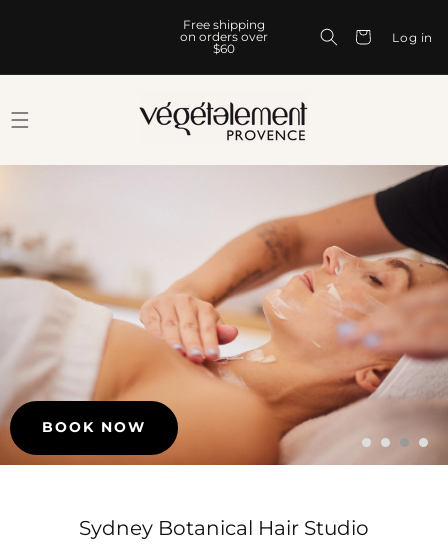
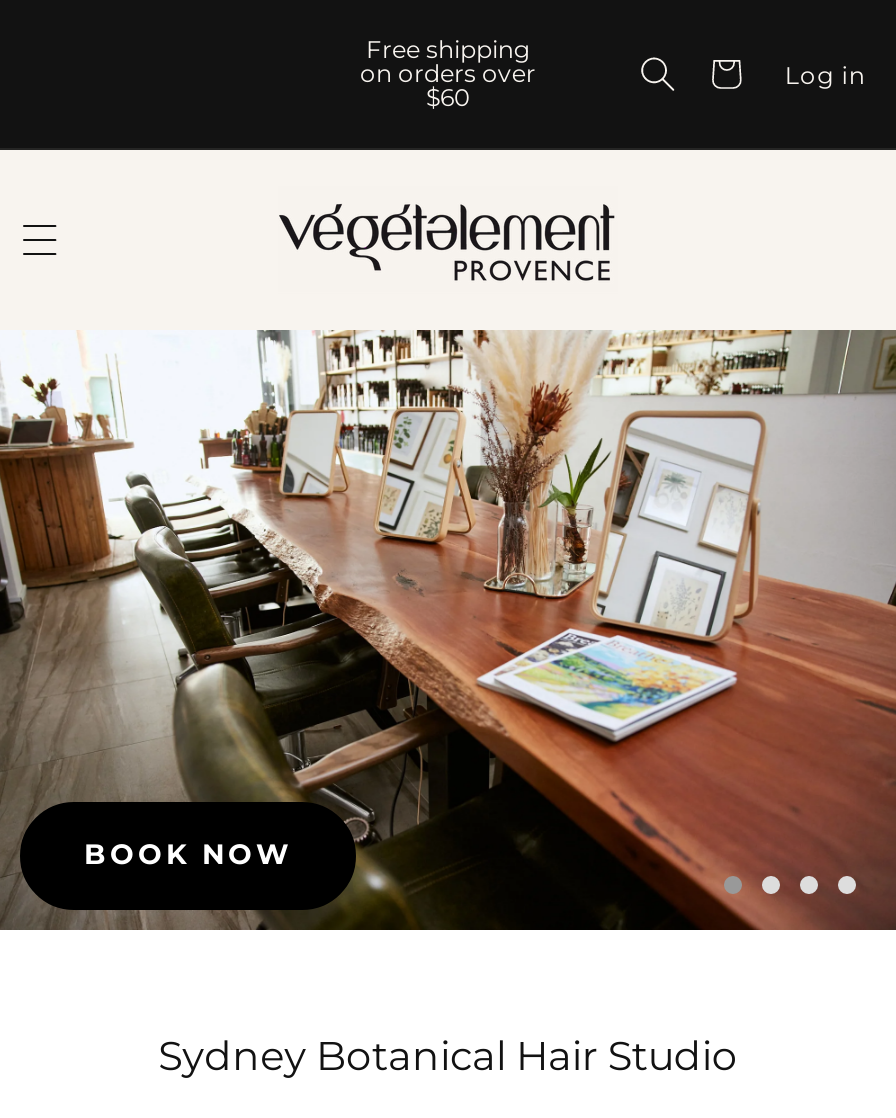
- [image]
+ [image]
